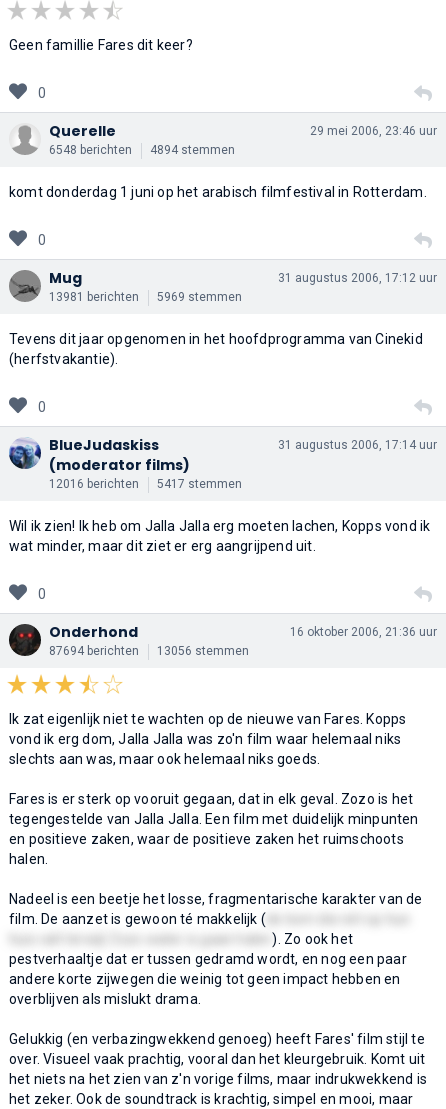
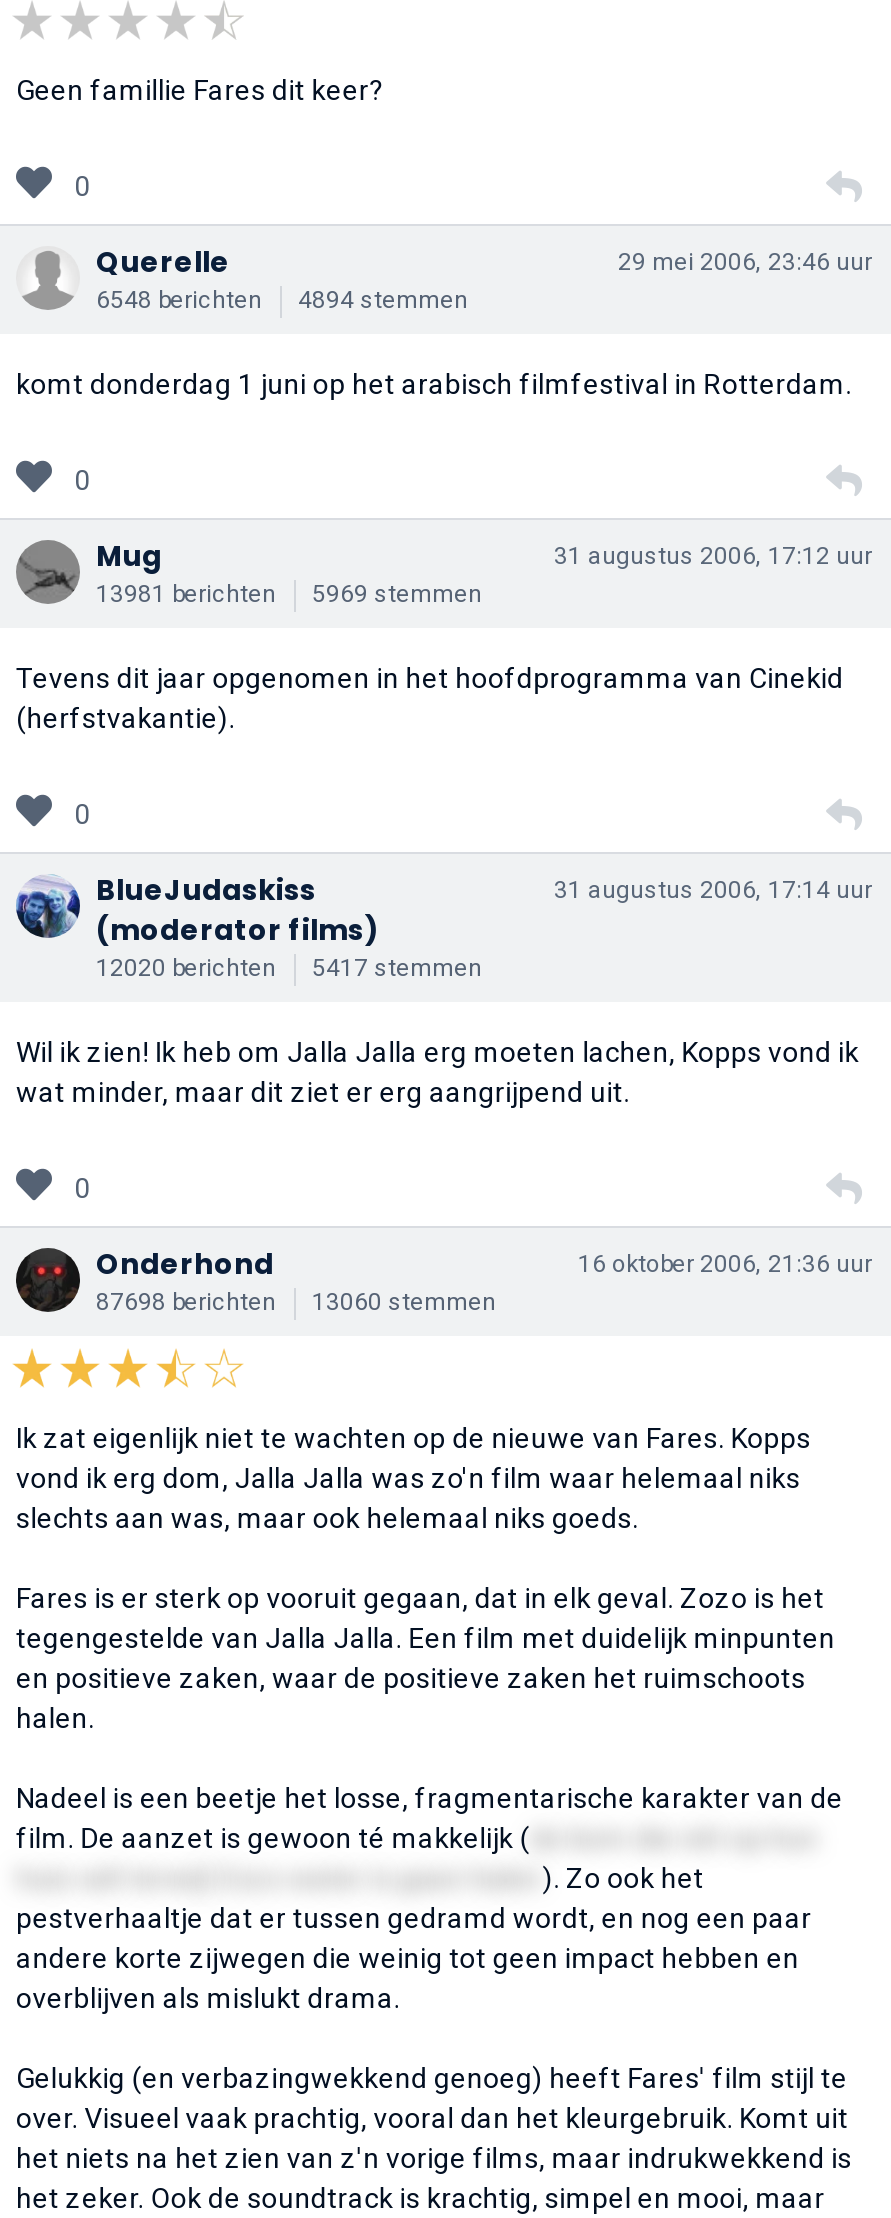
- 12016 berichten 5417 stemmen
+ 12020 berichten 5417 stemmen

- 87694 berichten
+ 87698 berichten

- 13056 stemmen
+ 13060 stemmen
